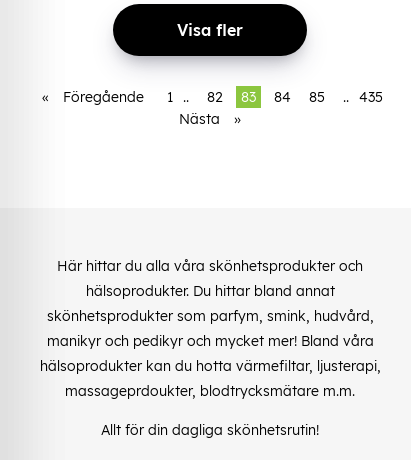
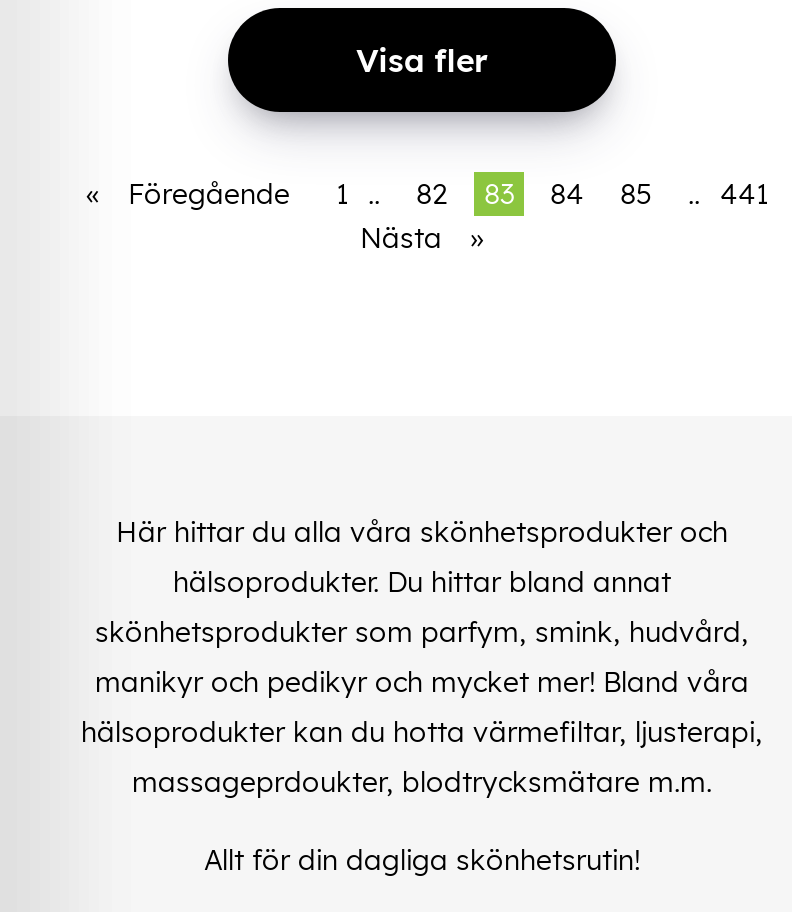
- .. 435
+ .. 441
